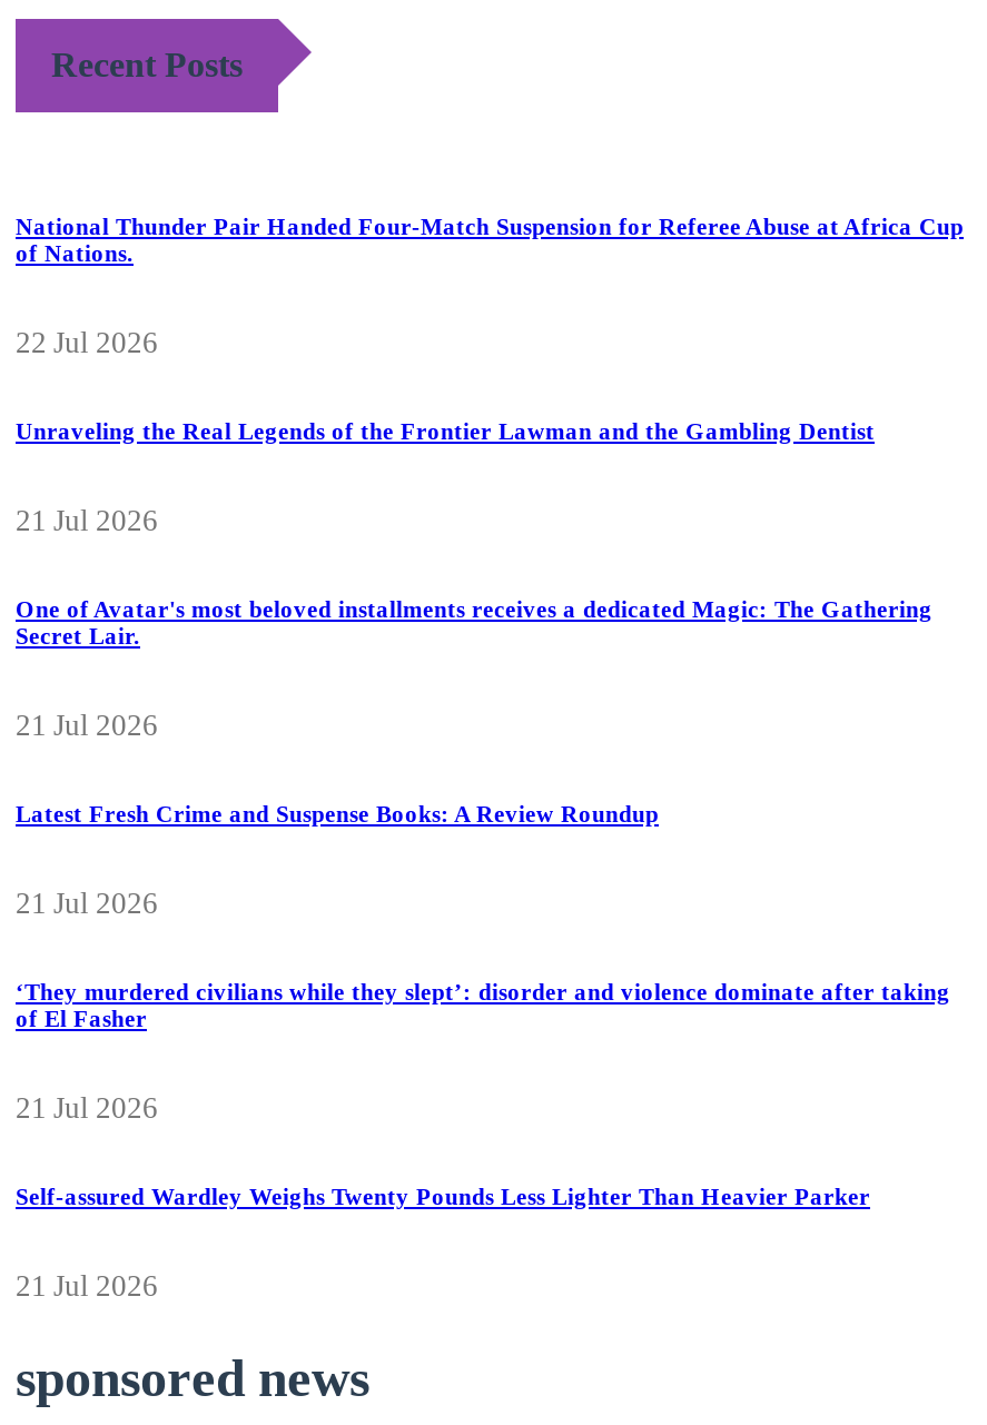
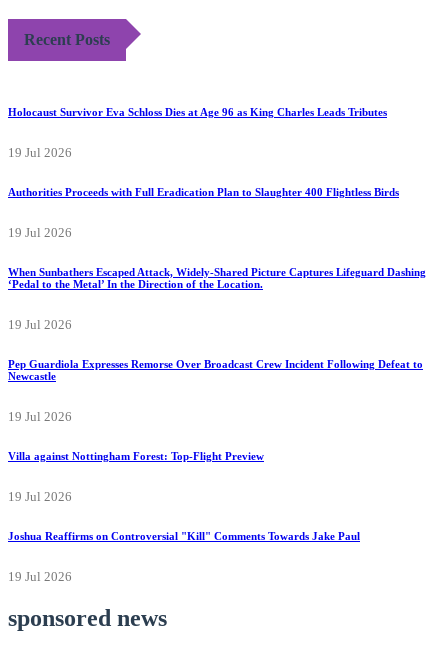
- National Thunder Pair Handed Four-Match Suspension for Referee Abuse at Africa Cup
- of Nations.
+ Holocaust Survivor Eva Schloss Dies at Age 96 as King Charles Leads Tributes

- 22 Jul 2026
+ 19 Jul 2026

- Unraveling the Real Legends of the Frontier Lawman and the Gambling Dentist
+ Authorities Proceeds with Full Eradication Plan to Slaughter 400 Flightless Birds

- 21 Jul 2026
+ 19 Jul 2026

- One of Avatar's most beloved installments receives a dedicated Magic: The Gathering
- Secret Lair.
+ When Sunbathers Escaped Attack, Widely-Shared Picture Captures Lifeguard Dashing
+ ‘Pedal to the Metal’ In the Direction of the Location.

- 21 Jul 2026
+ 19 Jul 2026

- Latest Fresh Crime and Suspense Books: A Review Roundup
+ Pep Guardiola Expresses Remorse Over Broadcast Crew Incident Following Defeat to
+ Newcastle

- 21 Jul 2026
+ 19 Jul 2026

- ‘They murdered civilians while they slept’: disorder and violence dominate after taking
- of El Fasher
+ Villa against Nottingham Forest: Top-Flight Preview

- 21 Jul 2026
+ 19 Jul 2026

- Self-assured Wardley Weighs Twenty Pounds Less Lighter Than Heavier Parker
+ Joshua Reaffirms on Controversial "Kill" Comments Towards Jake Paul

- 21 Jul 2026
+ 19 Jul 2026
